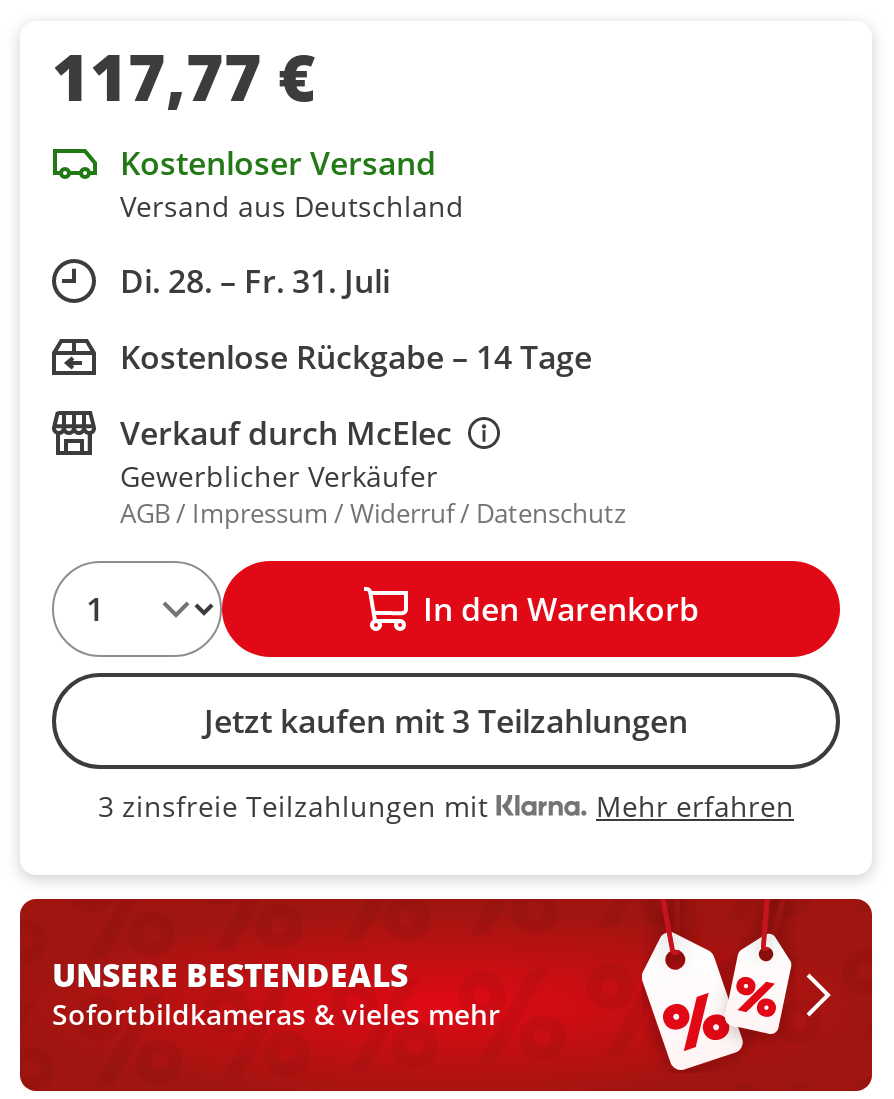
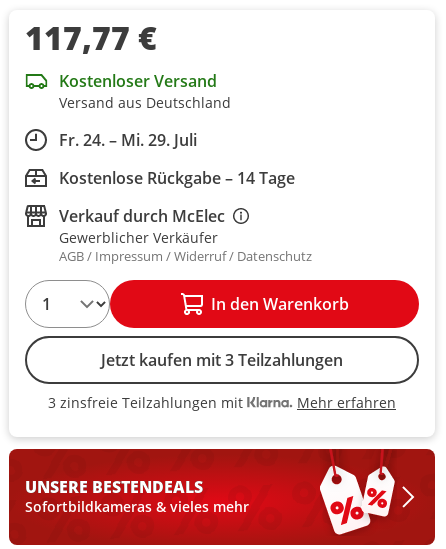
- Di. 28. – Fr. 31. Juli
+ Fr. 24. – Mi. 29. Juli
